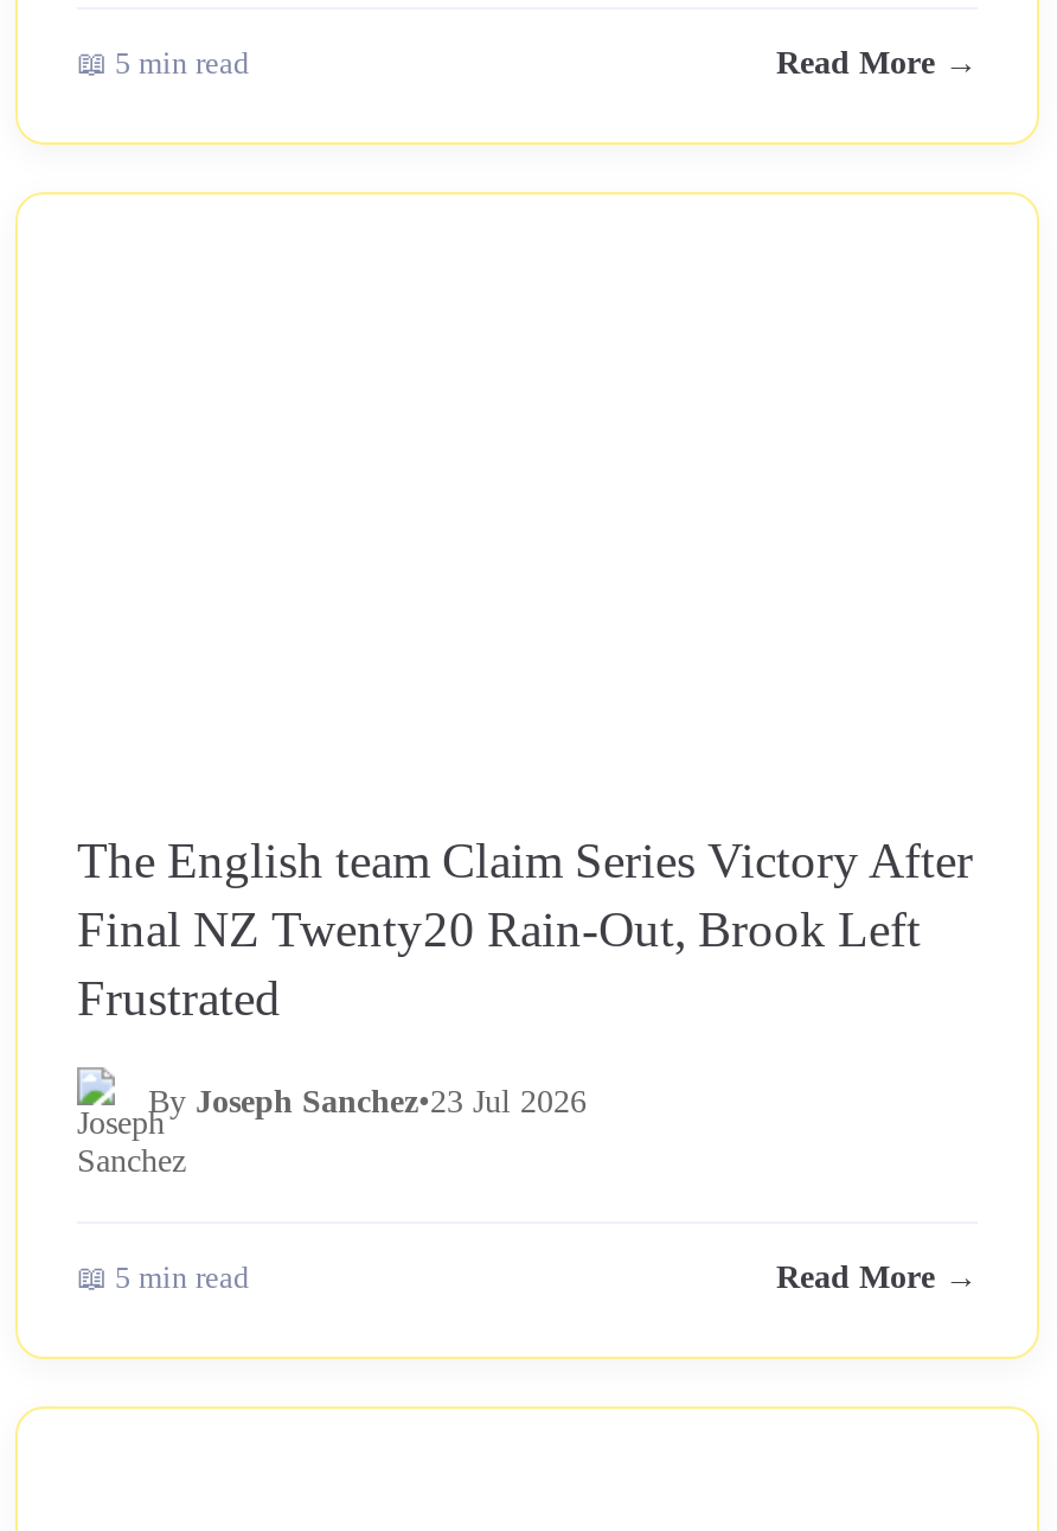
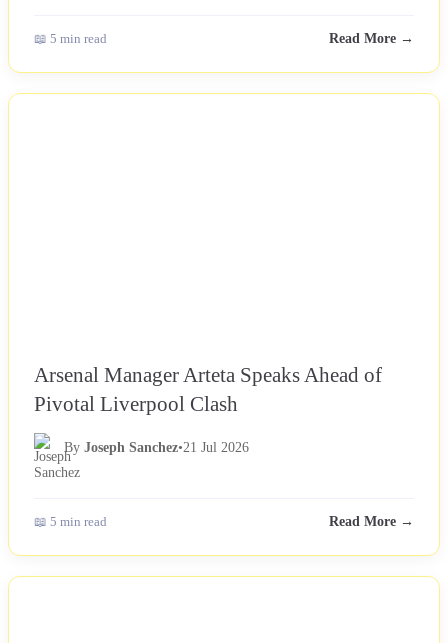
- The English team Claim Series Victory After
- Final NZ Twenty20 Rain-Out, Brook Left
- Frustrated
+ Arsenal Manager Arteta Speaks Ahead of
+ Pivotal Liverpool Clash

- By Joseph Sanchez•23 Jul 2026
+ By Joseph Sanchez•21 Jul 2026
